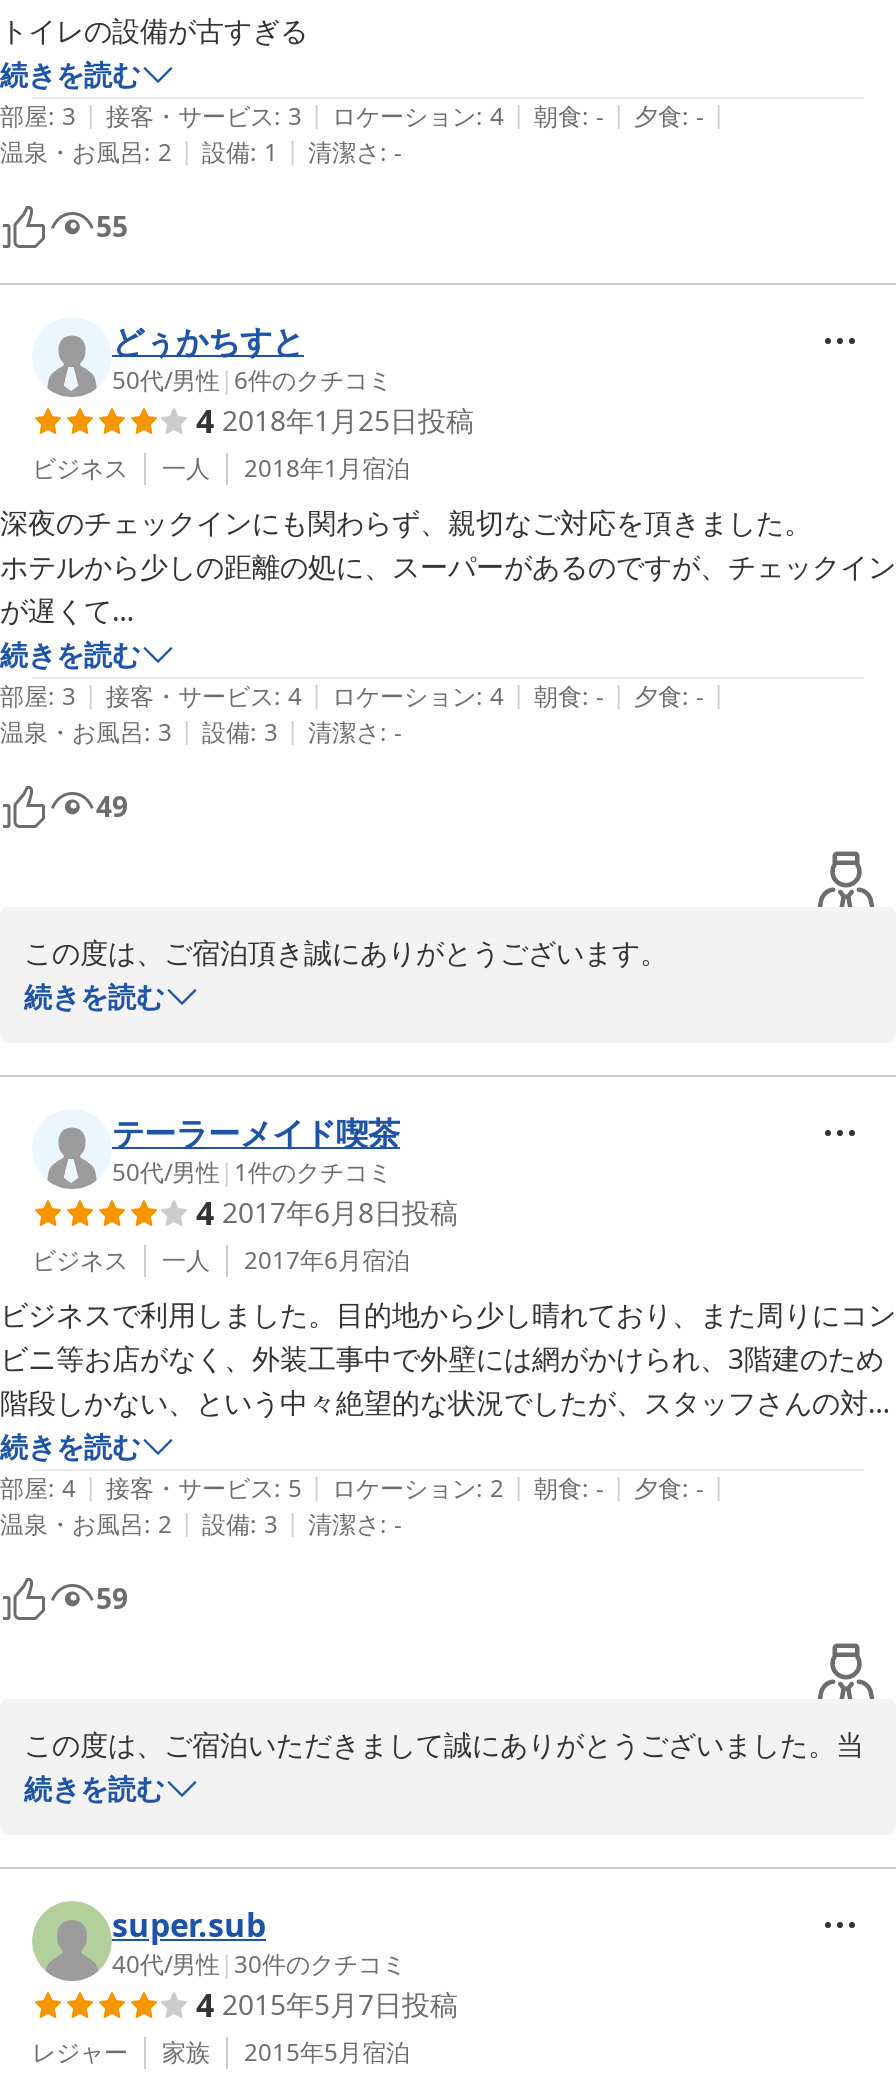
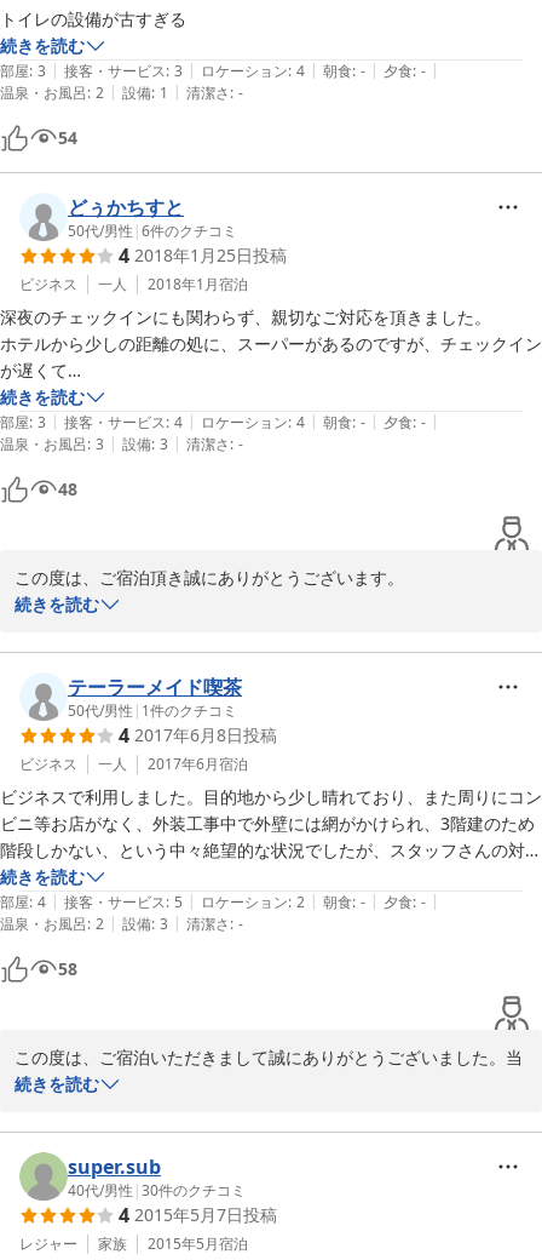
- 55
+ 54

- 49
+ 48

- 59
+ 58
